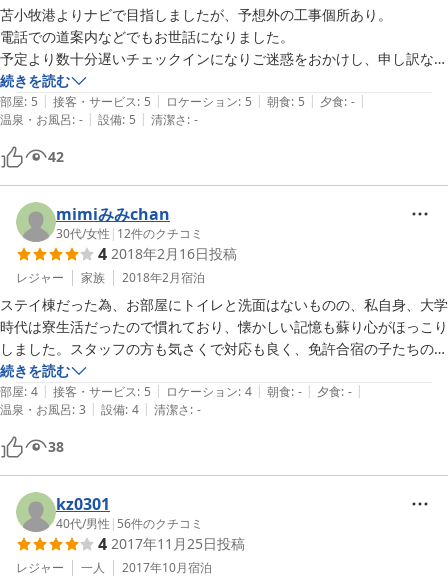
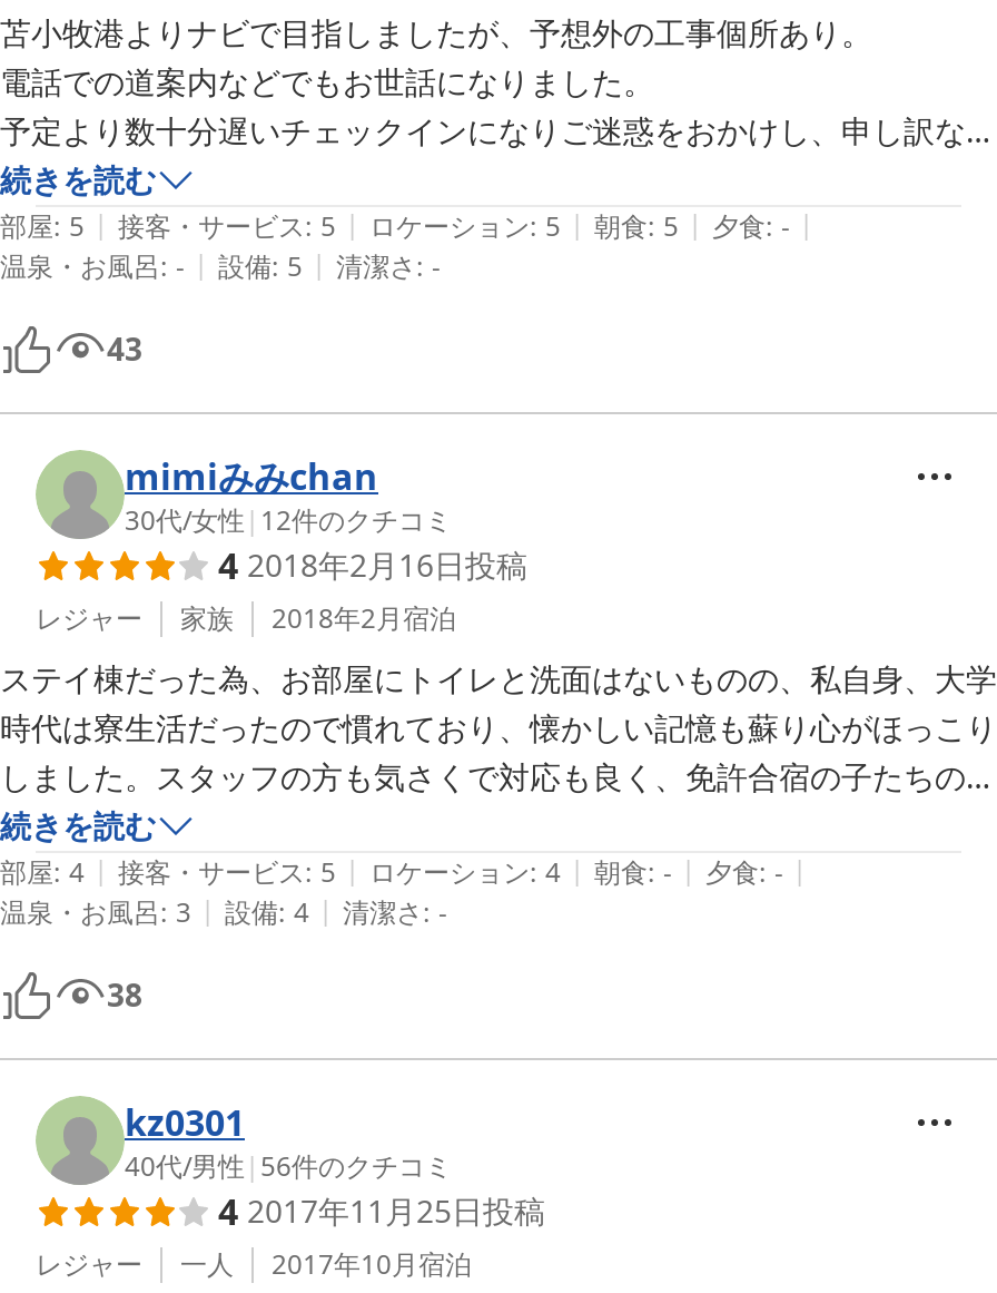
- 42
+ 43
